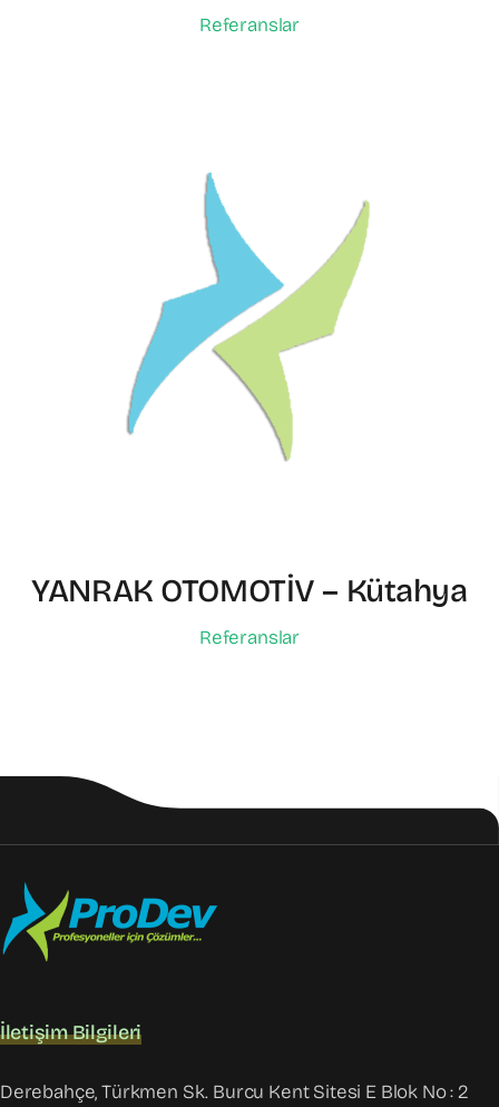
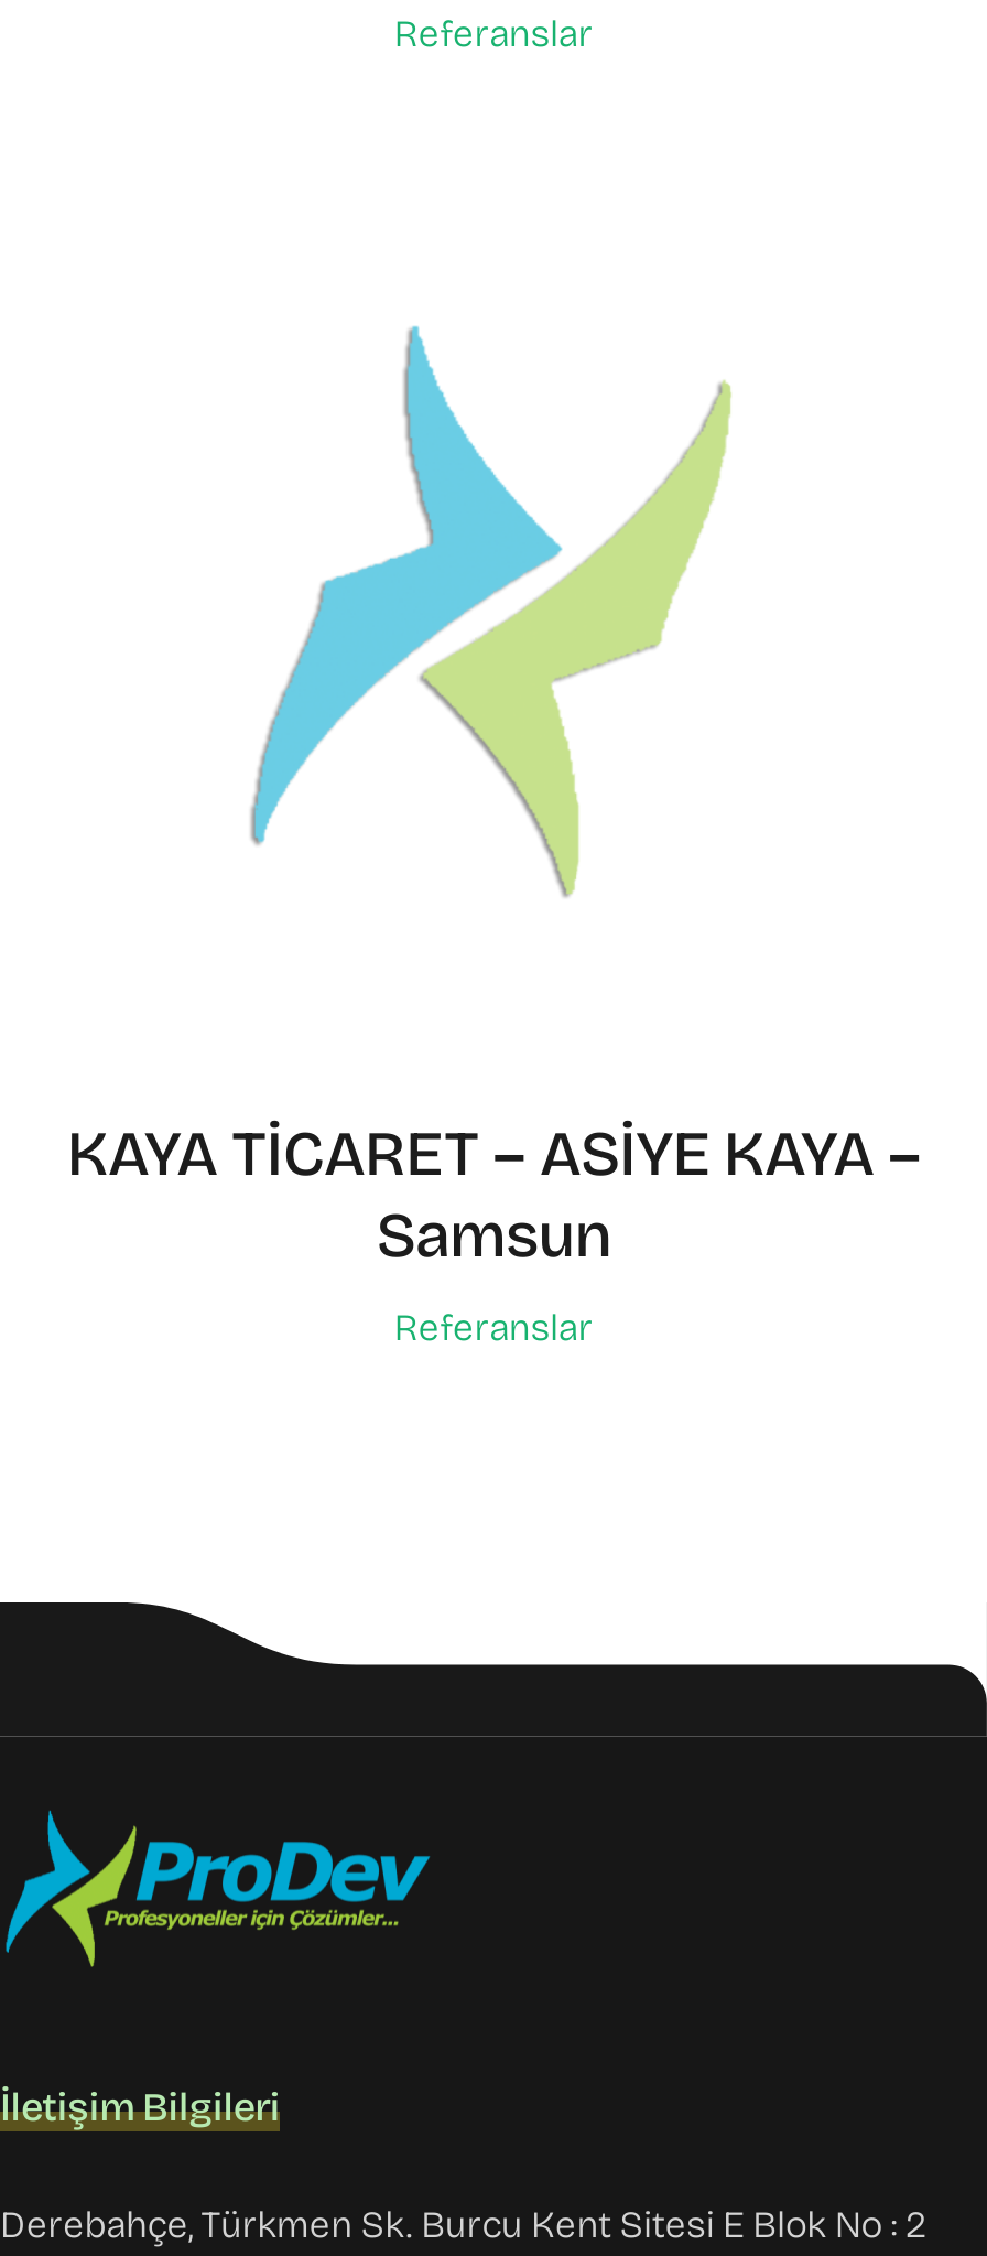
- YANRAK OTOMOTİV – Kütahya
+ KAYA TİCARET – ASİYE KAYA –
+ Samsun
